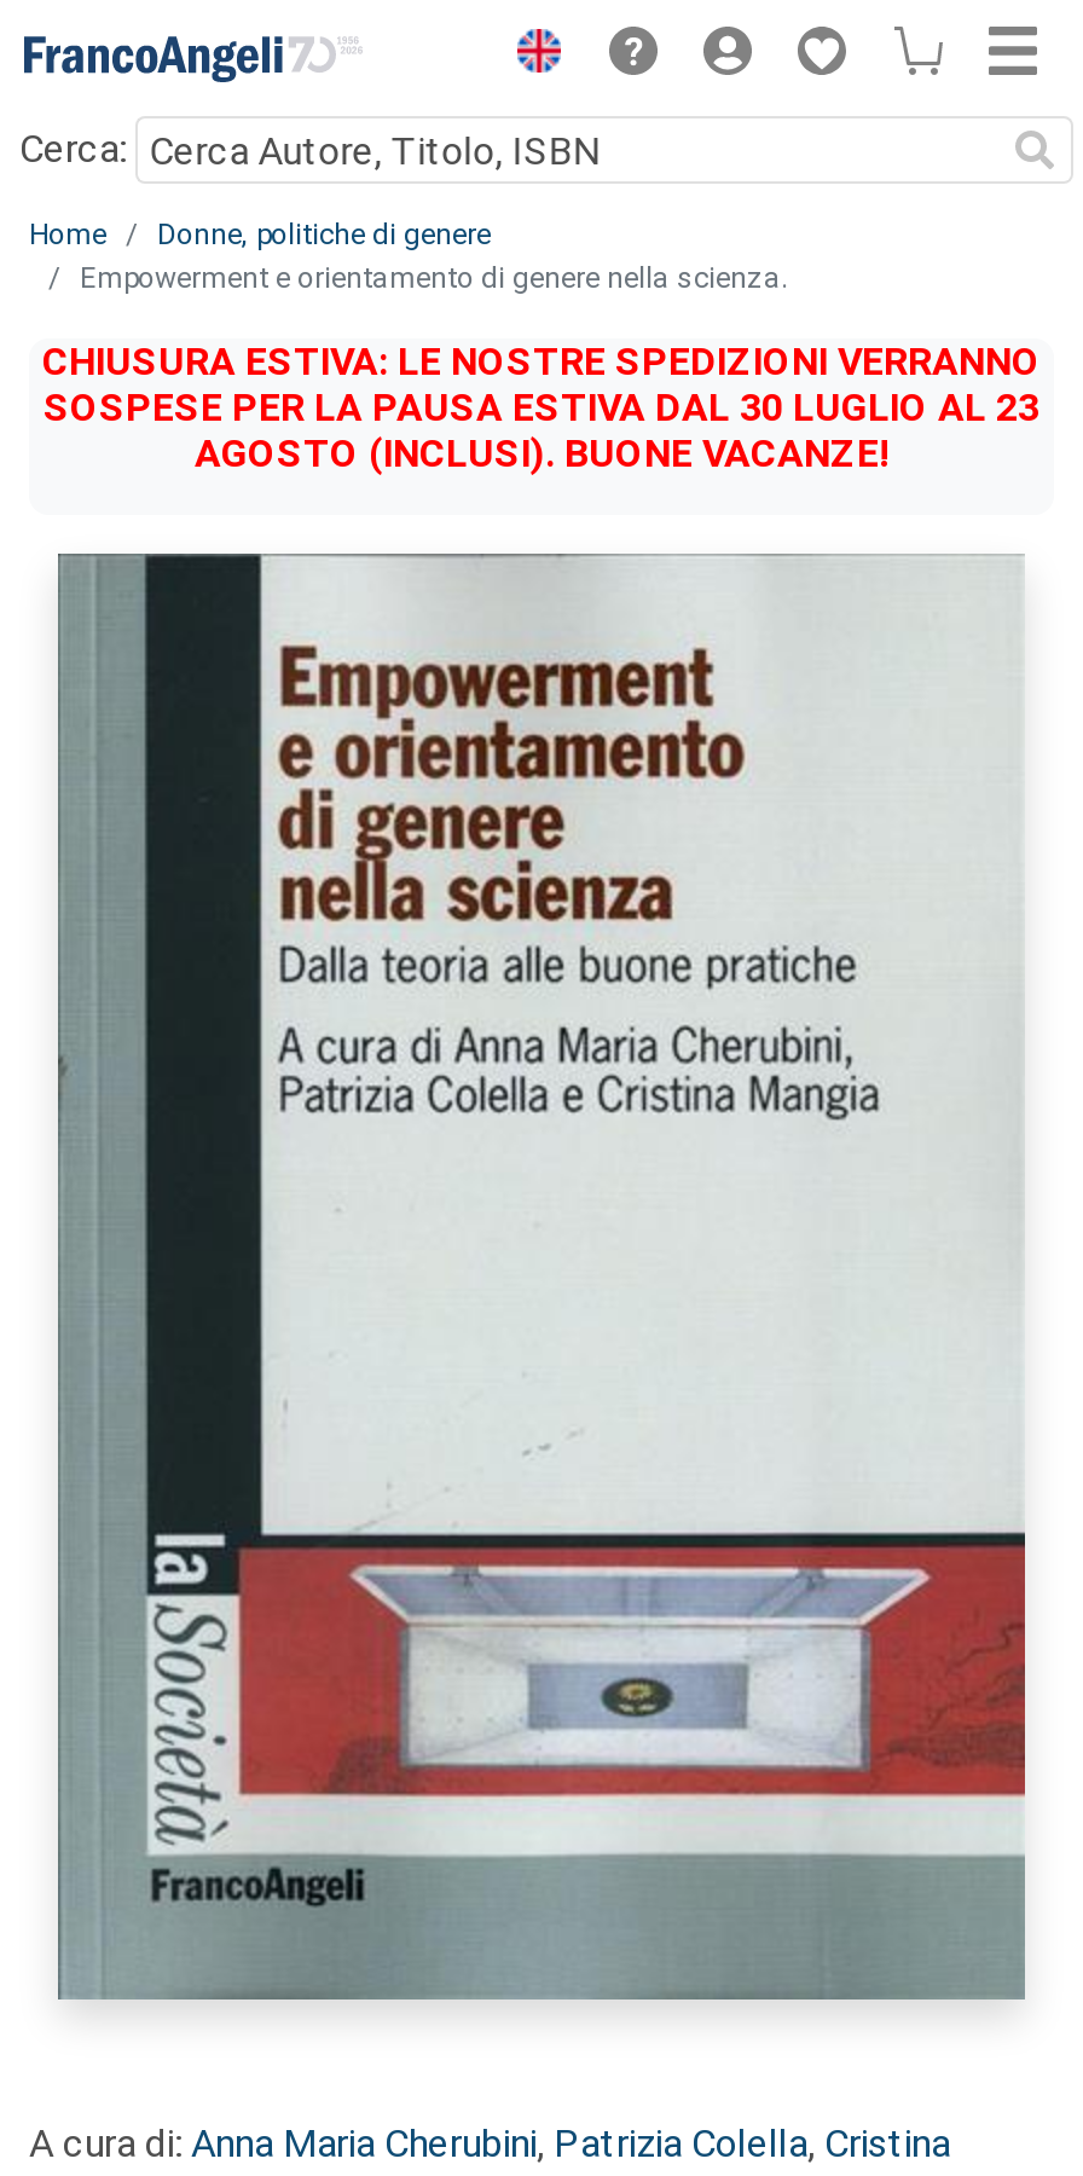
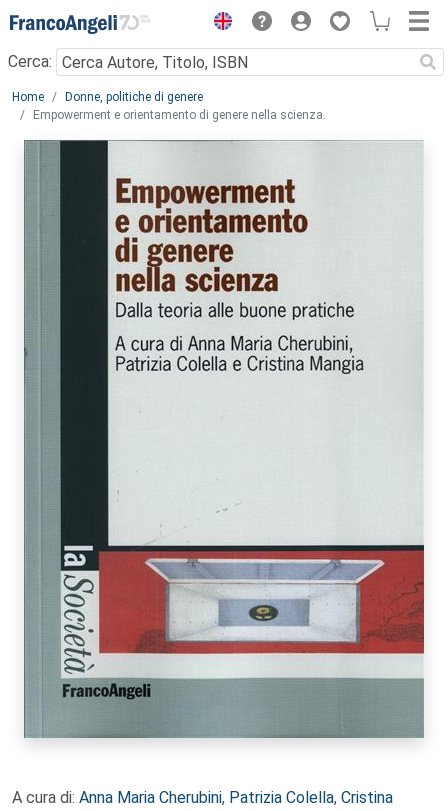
- CHIUSURA ESTIVA: LE NOSTRE SPEDIZIONI VERRANNO
- SOSPESE PER LA PAUSA ESTIVA DAL 30 LUGLIO AL 23
- AGOSTO (INCLUSI). BUONE VACANZE!
